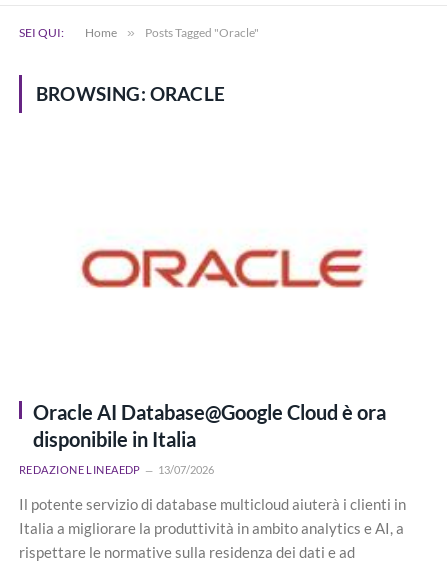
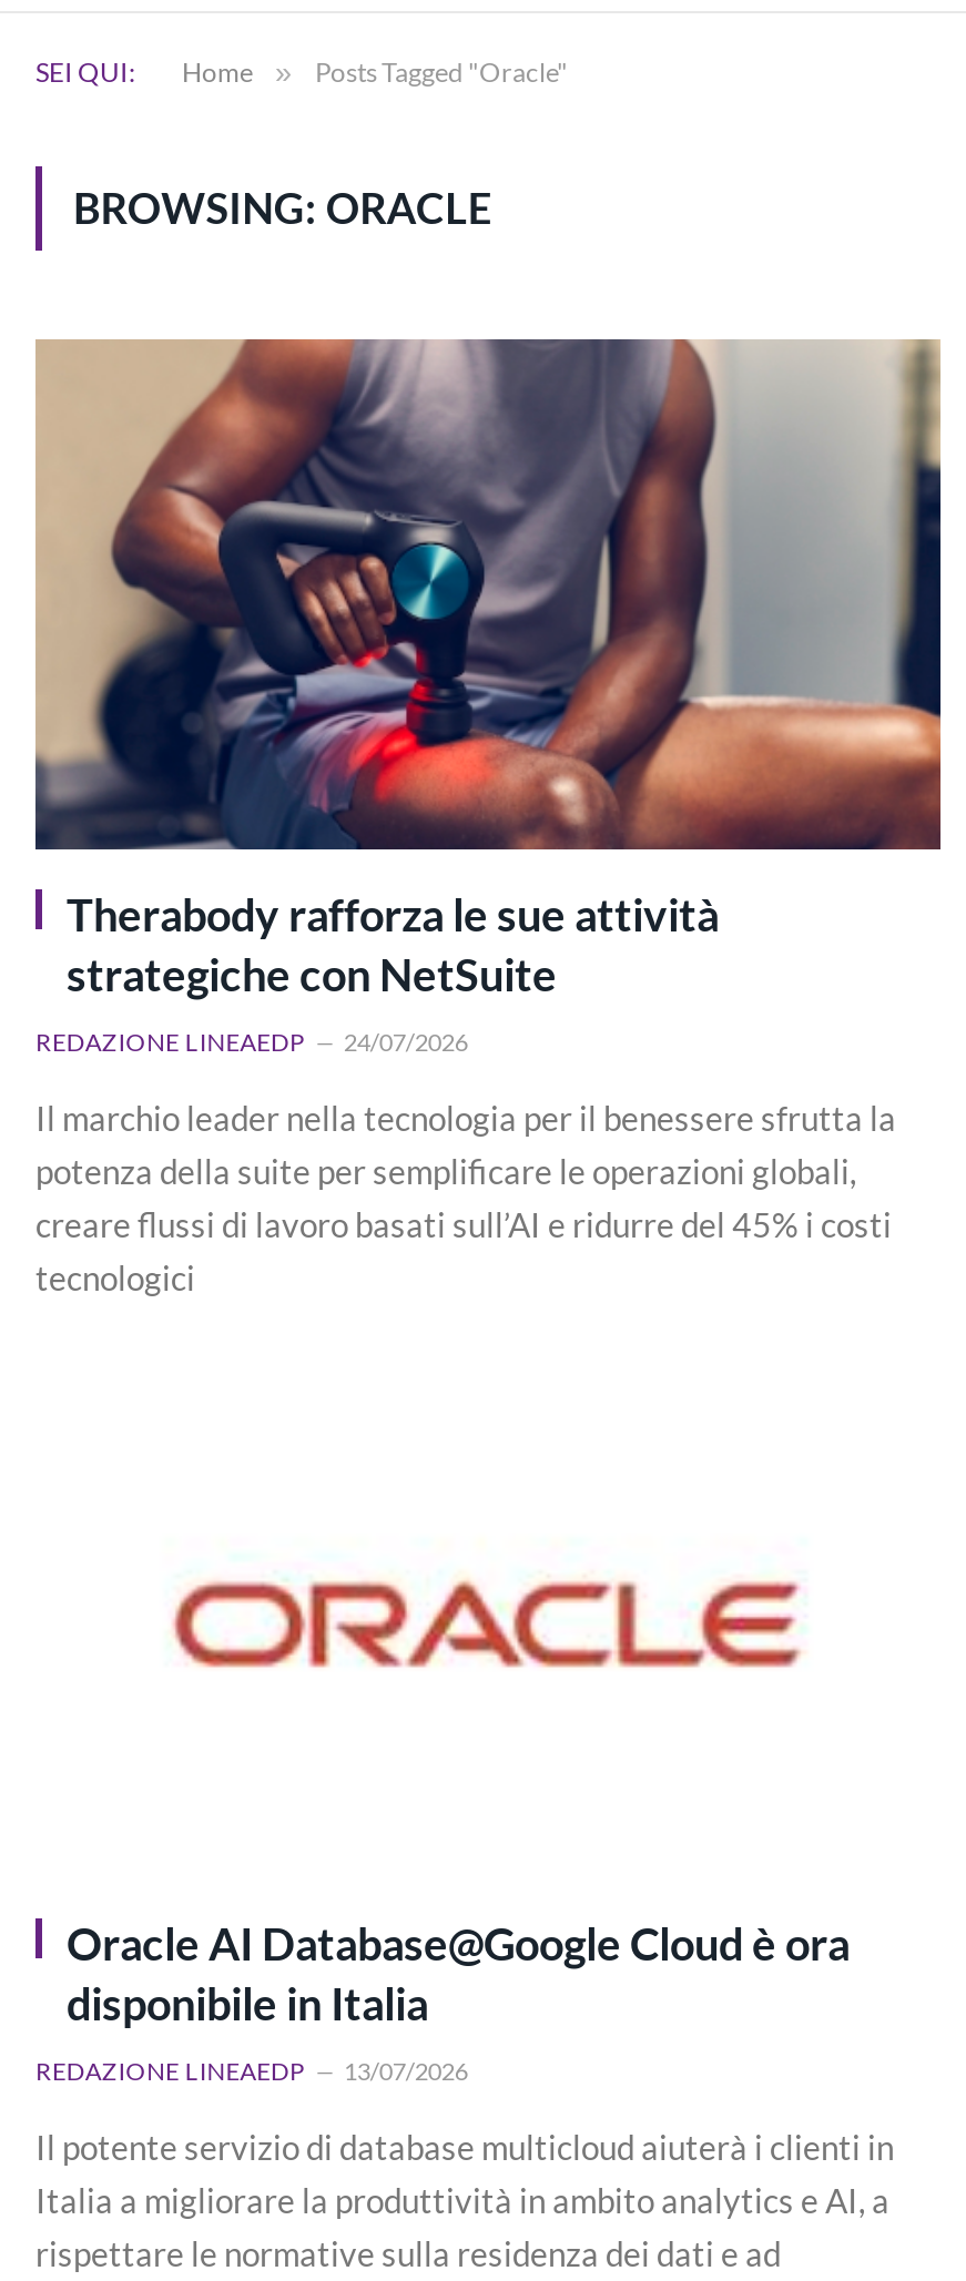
+ [image]
+ Therabody rafforza le sue attività
+ strategiche con NetSuite
+ REDAZIONE LINEAEDP
+ 24/07/2026
+ Il marchio leader nella tecnologia per il benessere sfrutta la
+ potenza della suite per semplificare le operazioni globali,
+ creare flussi di lavoro basati sull’AI e ridurre del 45% i costi
+ tecnologici
